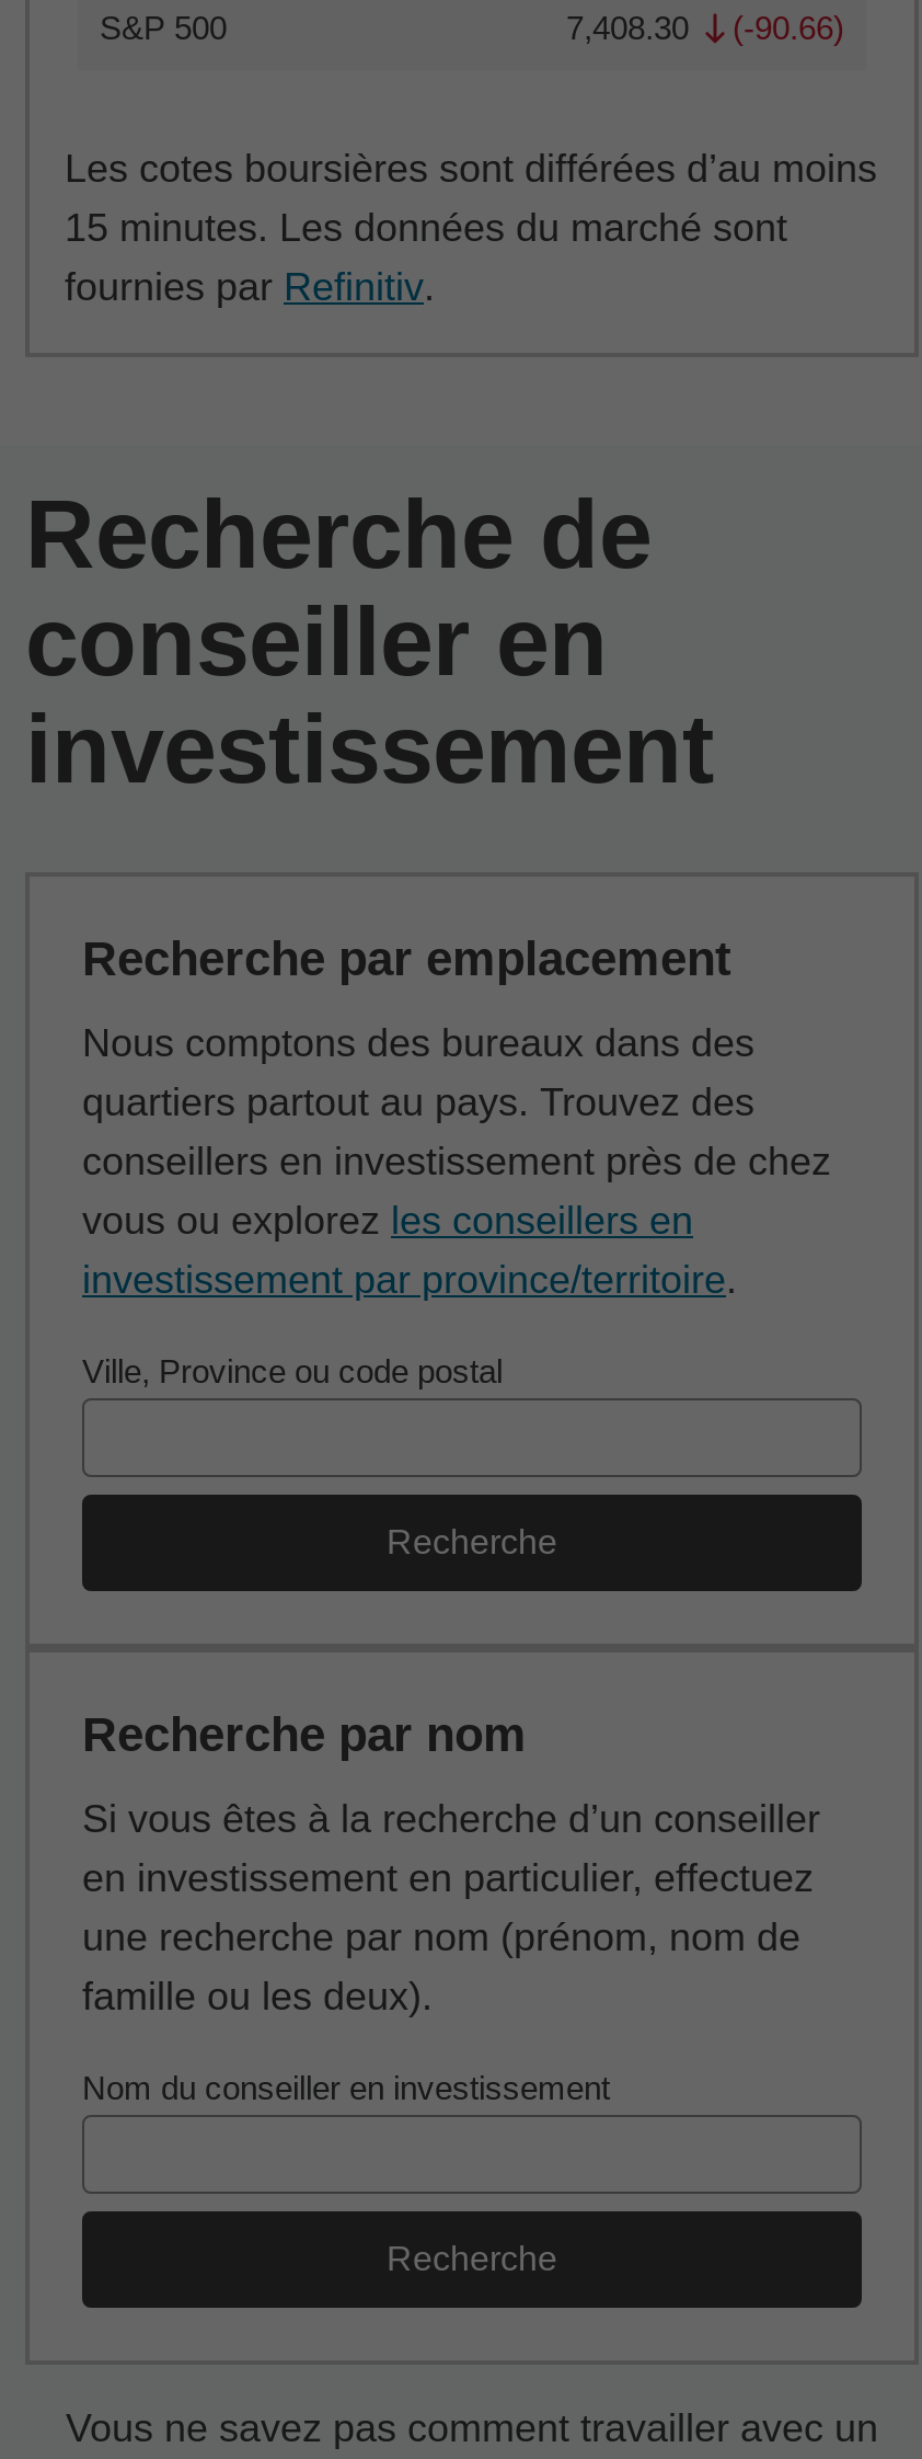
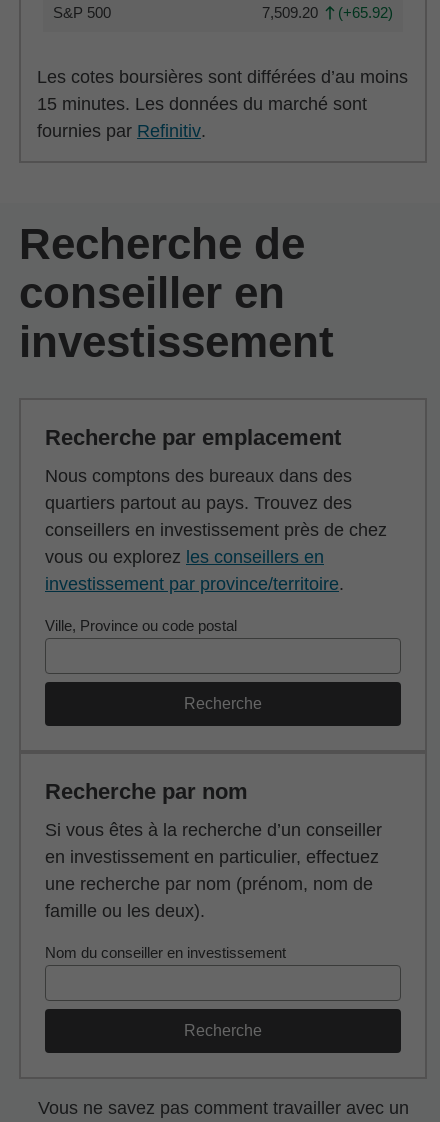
- 7,408.30
- (-90.66)
+ 7,509.20
+ (+65.92)
